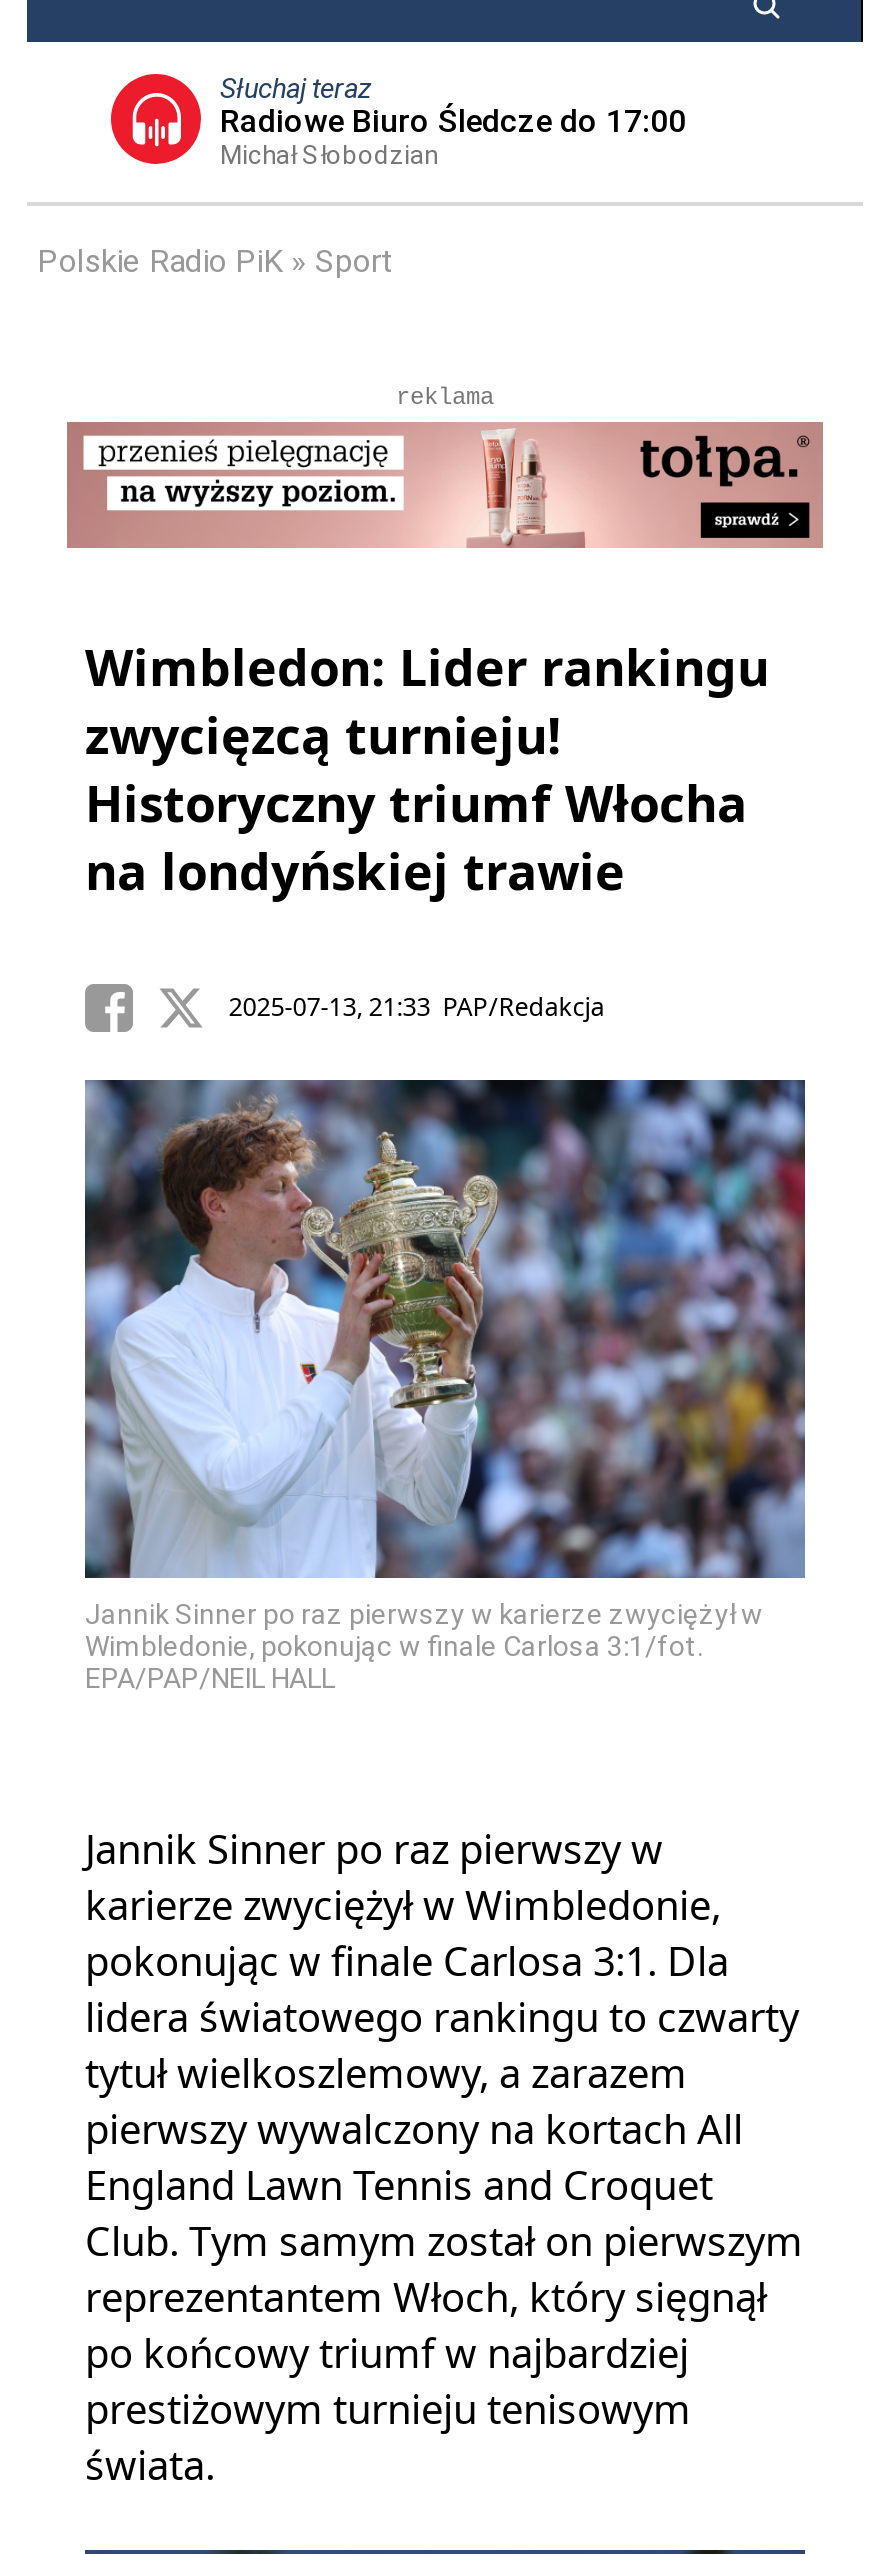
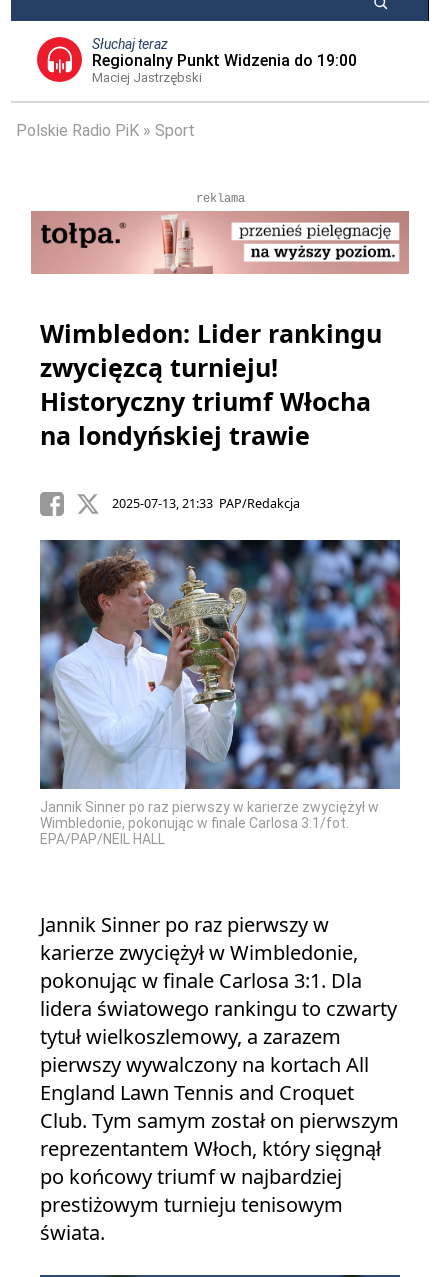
- [image]
- Radiowe Biuro Śledcze do 17:00
- Michał Słobodzian
+ [image]
+ Regionalny Punkt Widzenia do 19:00
+ Maciej Jastrzębski

- [image]
+ [image]

- [image]
+ [image]
